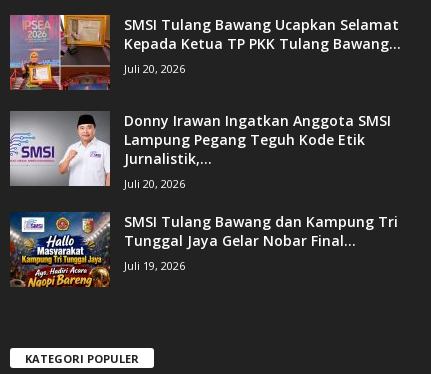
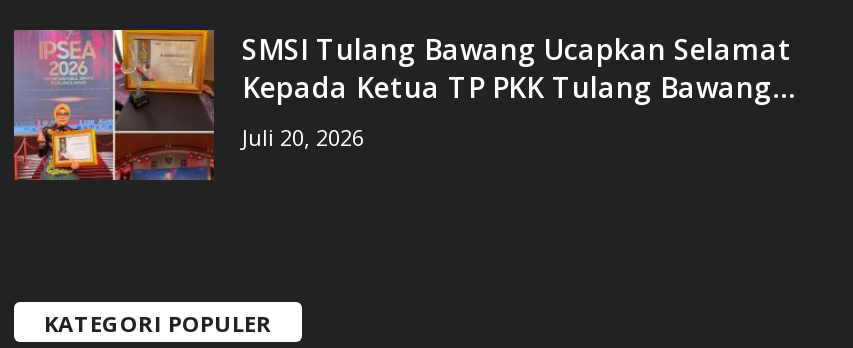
- [image]
- Donny Irawan Ingatkan Anggota SMSI
- Lampung Pegang Teguh Kode Etik
- Jurnalistik,...
- Juli 20, 2026
- SMSI Tulang Bawang dan Kampung Tri
- Tunggal Jaya Gelar Nobar Final...
- Juli 19, 2026

- [image]
